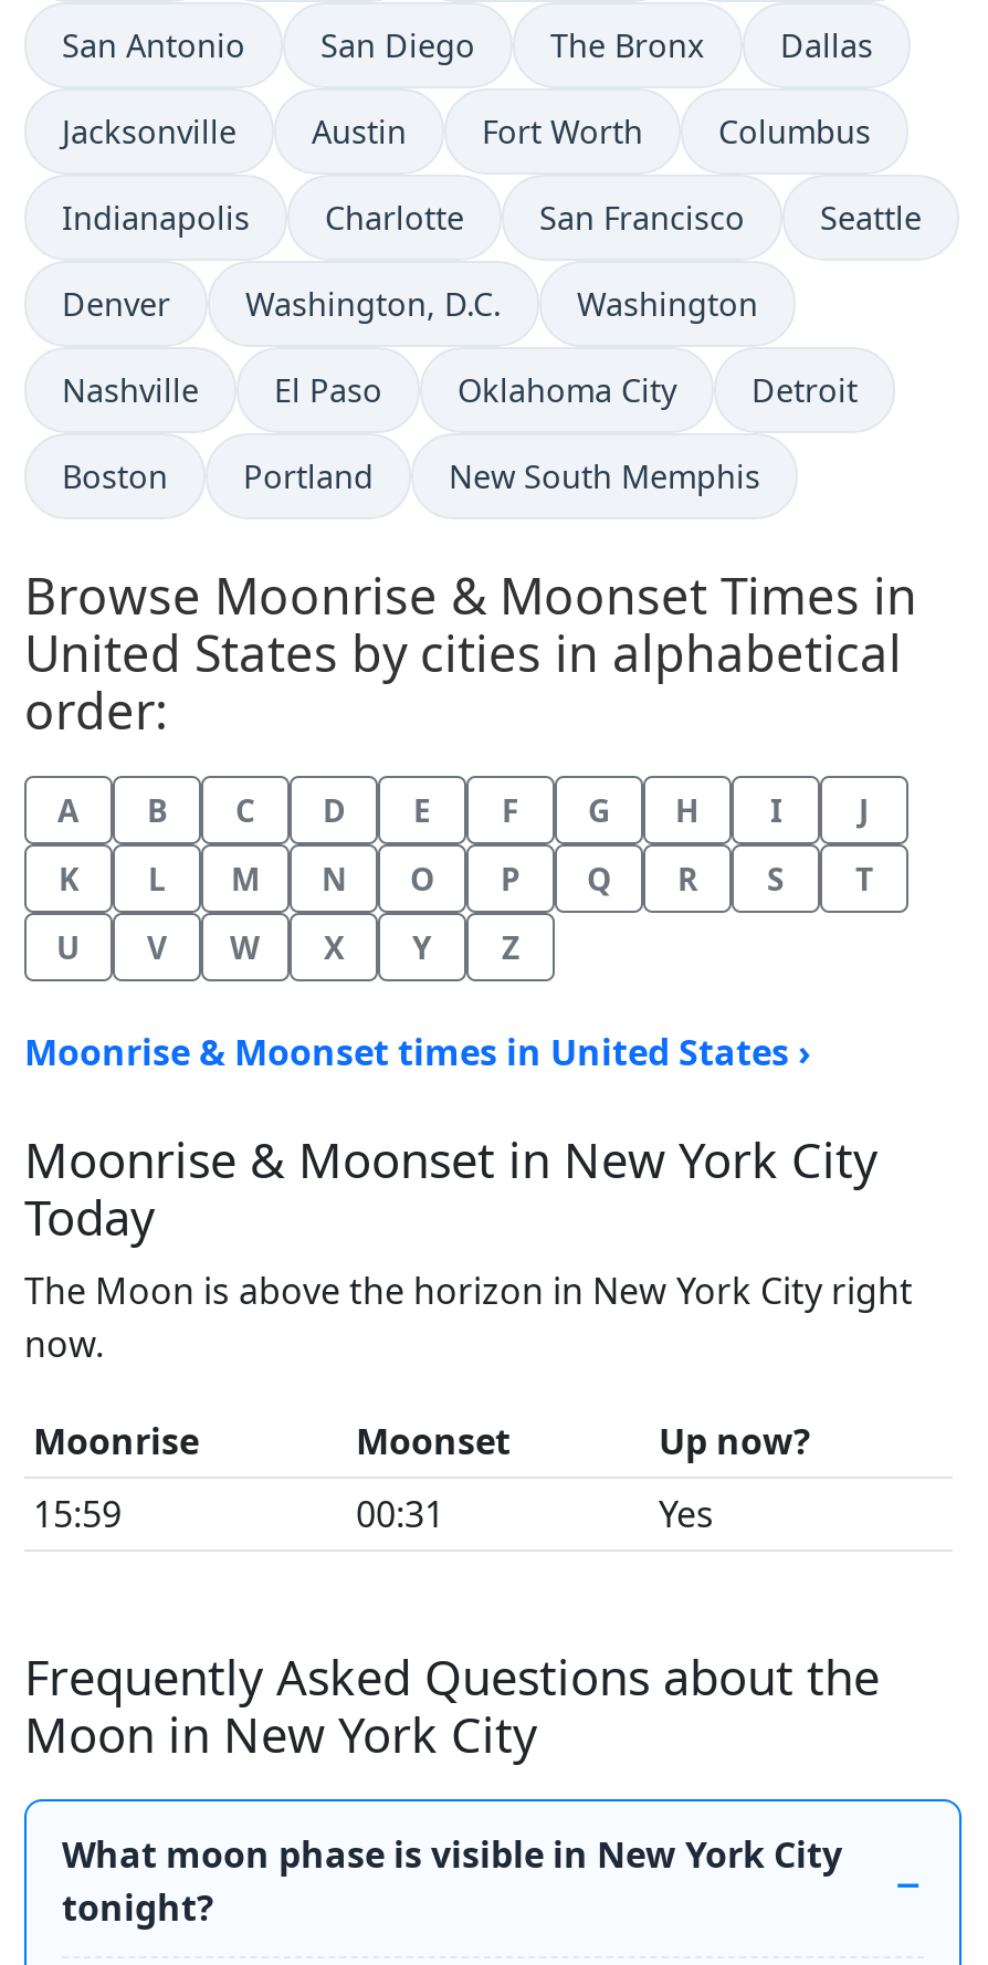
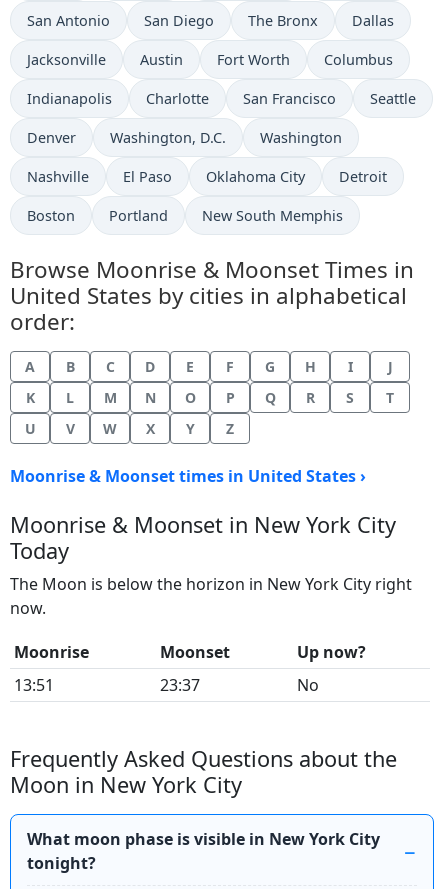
- The Moon is above the horizon in New York City right
+ The Moon is below the horizon in New York City right

- 15:59
- 00:31
- Yes
+ 13:51
+ 23:37
+ No
